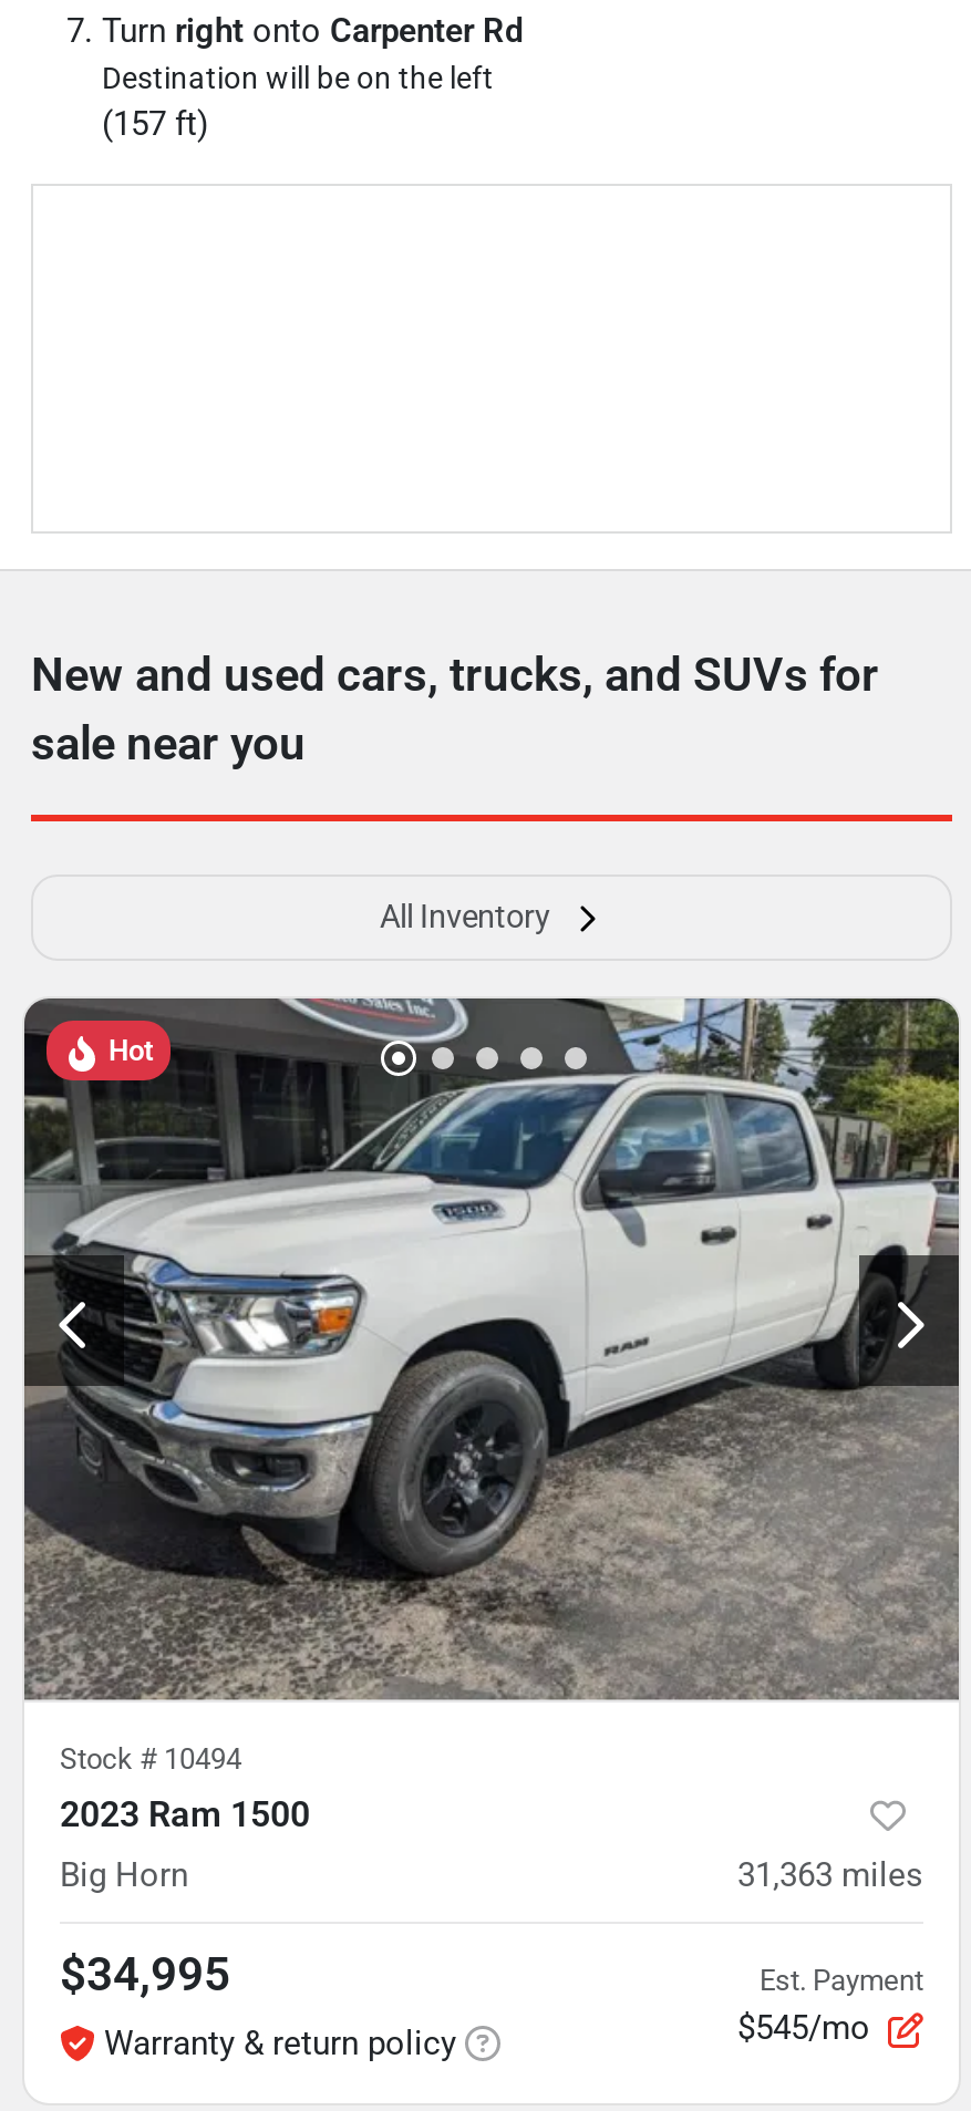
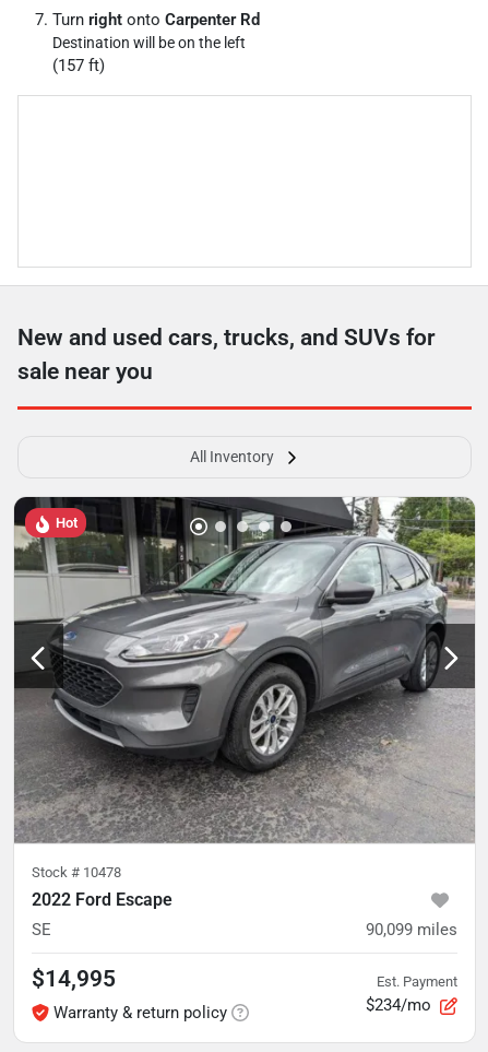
- [image]
- Stock #10494
- 2023 Ram 1500
+ [image]
+ Stock #10478
+ 2022 Ford Escape

- Big Horn
- 31,363 miles
+ SE
+ 90,099 miles

- $34,995
+ $14,995

- $545/mo
+ $234/mo
